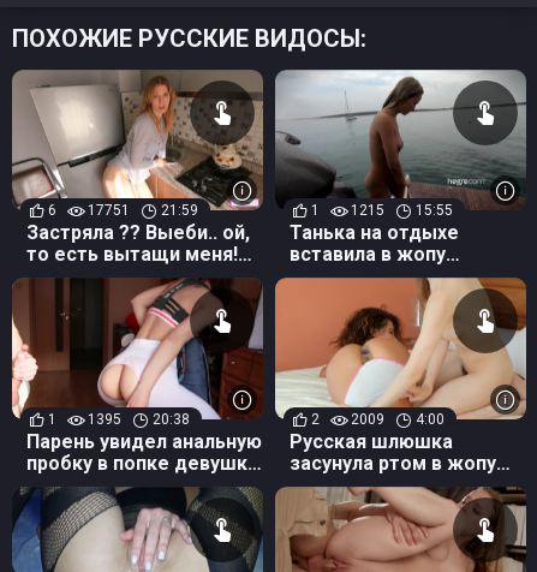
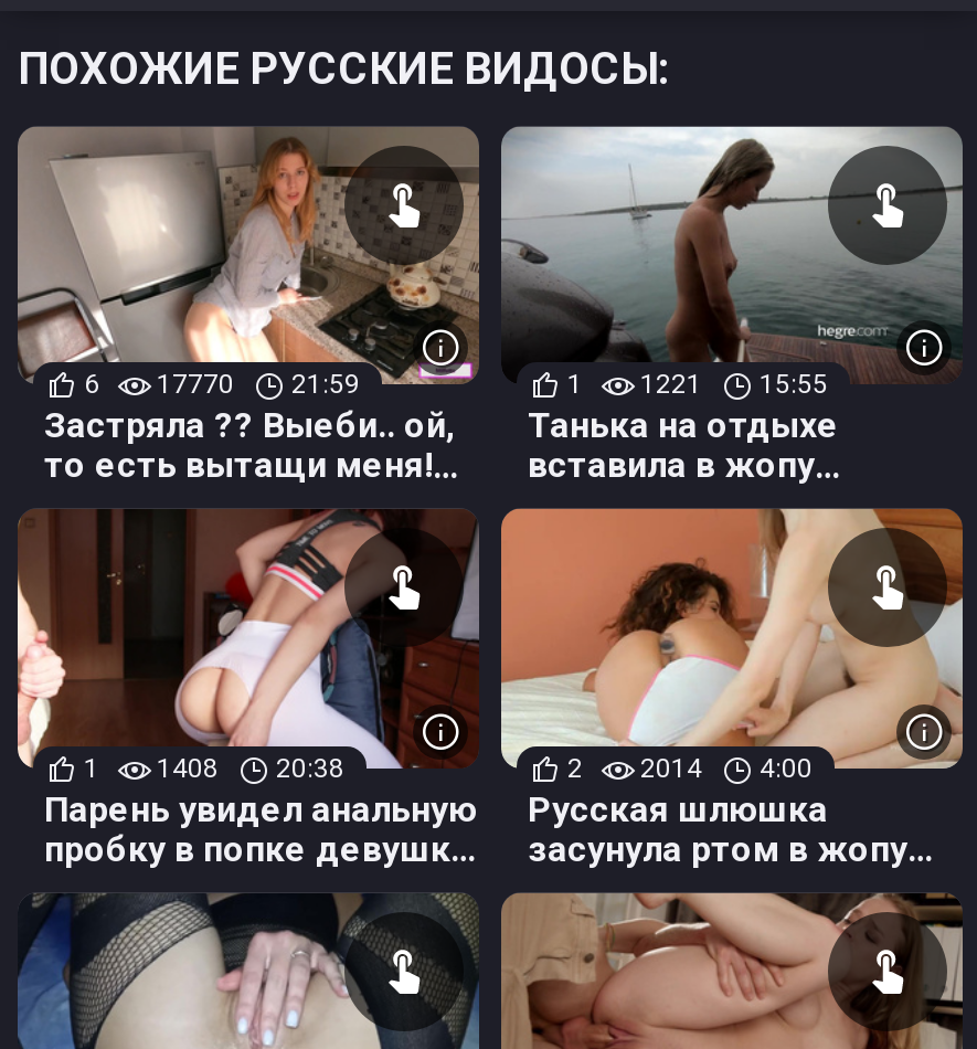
- 6 17751 21:59
+ 6 17770 21:59

- 1 1215 15:55
+ 1 1221 15:55

- 1 1395 20:38
+ 1 1408 20:38

- 2 2009 4:00
+ 2 2014 4:00
